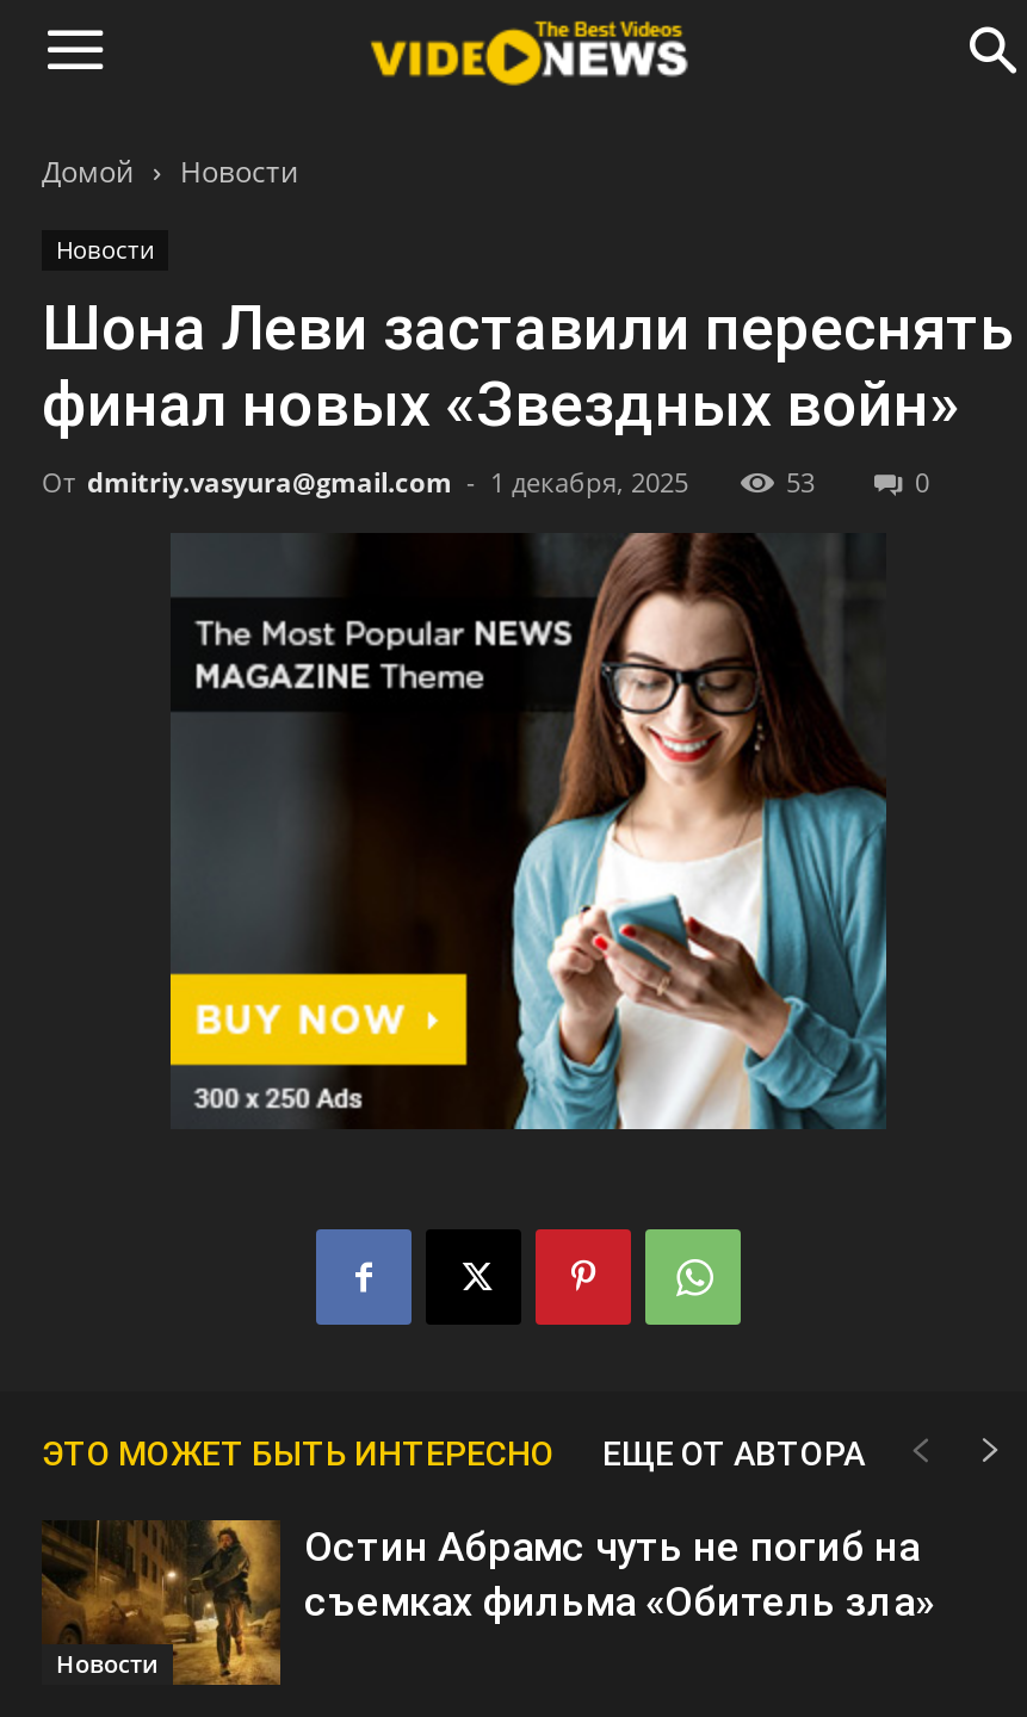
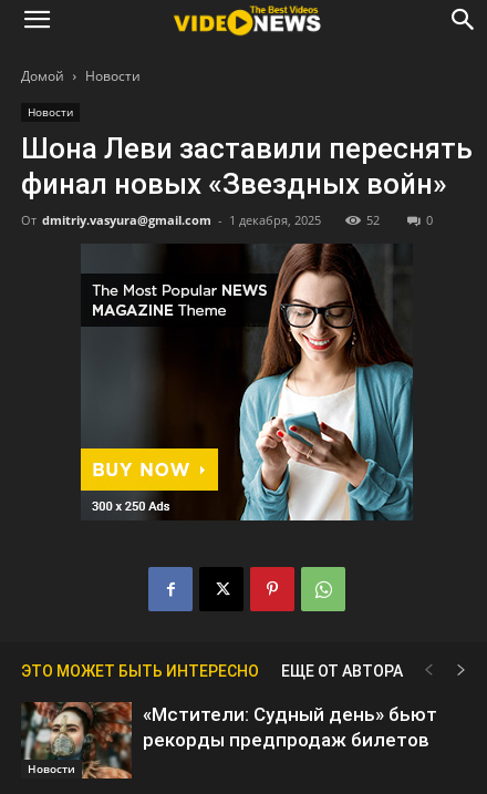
- 53
+ 52

- [image]
- Остин Абрамс чуть не погиб на
- съемках фильма «Обитель зла»
+ [image]
+ «Мстители: Судный день» бьют
+ рекорды предпродаж билетов
